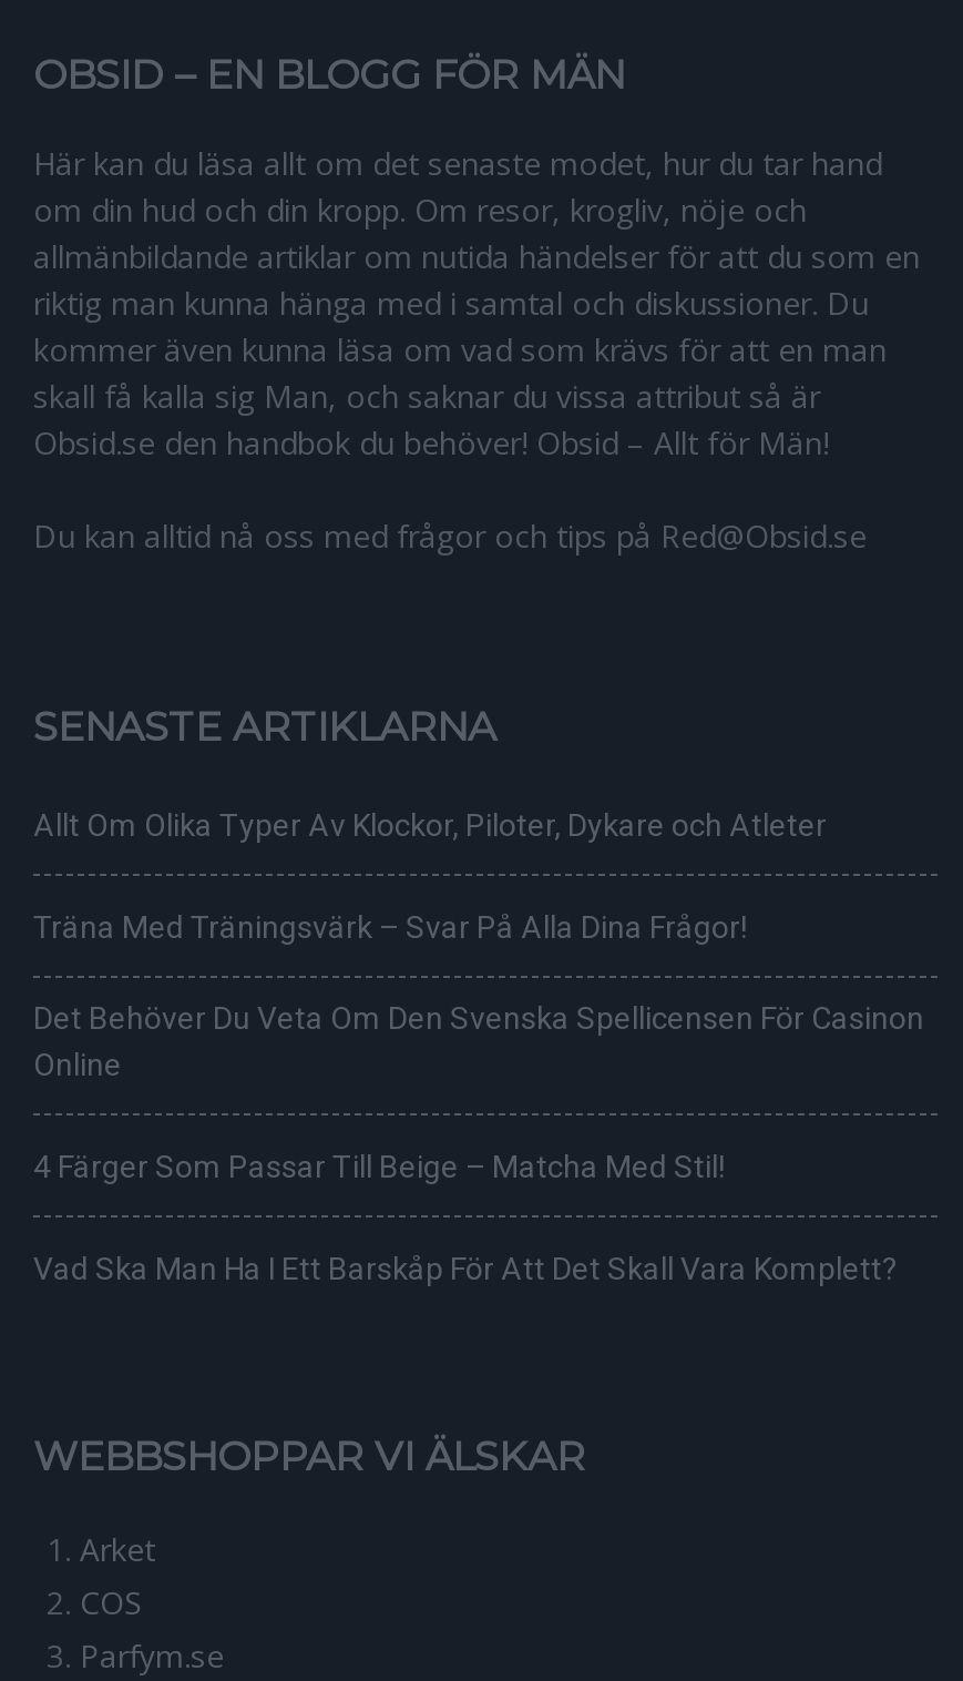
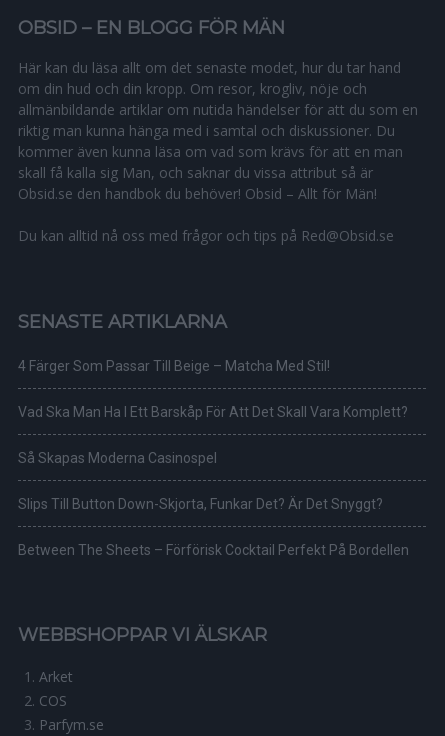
- Allt Om Olika Typer Av Klockor, Piloter, Dykare och Atleter
- Träna Med Träningsvärk – Svar På Alla Dina Frågor!
- Det Behöver Du Veta Om Den Svenska Spellicensen För Casinon
- Online

moved up: 4 Färger Som Passar Till Beige – Matcha Med Stil! | Vad Ska Man Ha I Ett Barskåp För Att Det Skall Vara Komplett?

+ Så Skapas Moderna Casinospel
+ Slips Till Button Down-Skjorta, Funkar Det? Är Det Snyggt?
+ Between The Sheets – Förförisk Cocktail Perfekt På Bordellen
